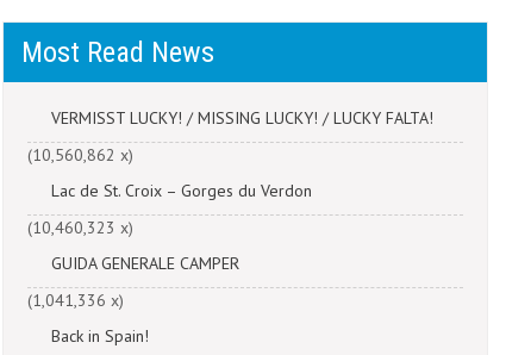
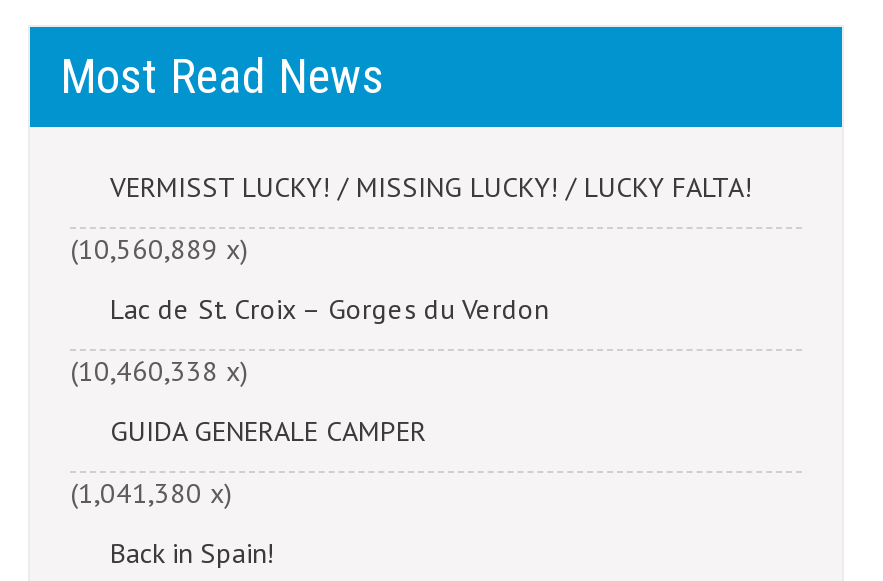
- (10,560,862 x)
+ (10,560,889 x)

- (10,460,323 x)
+ (10,460,338 x)

- (1,041,336 x)
+ (1,041,380 x)
